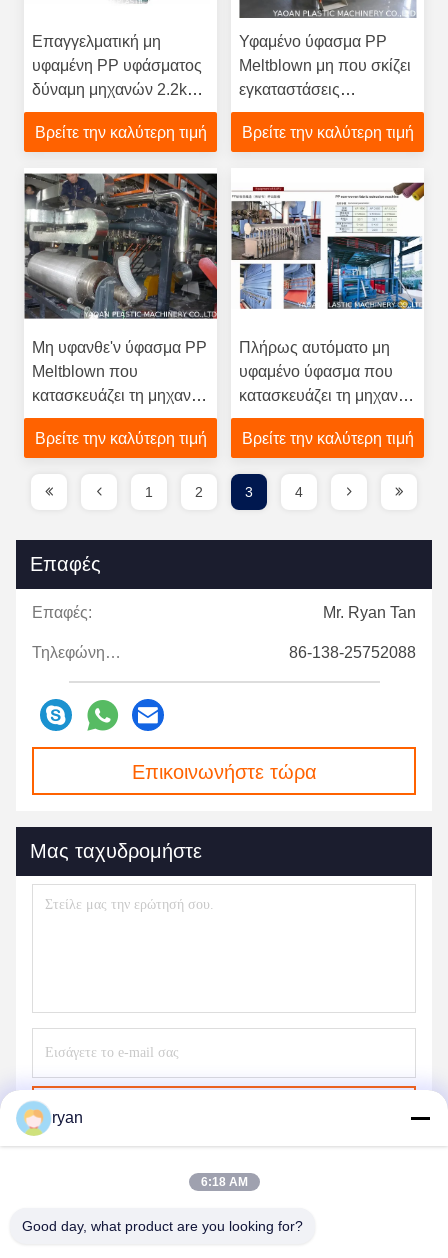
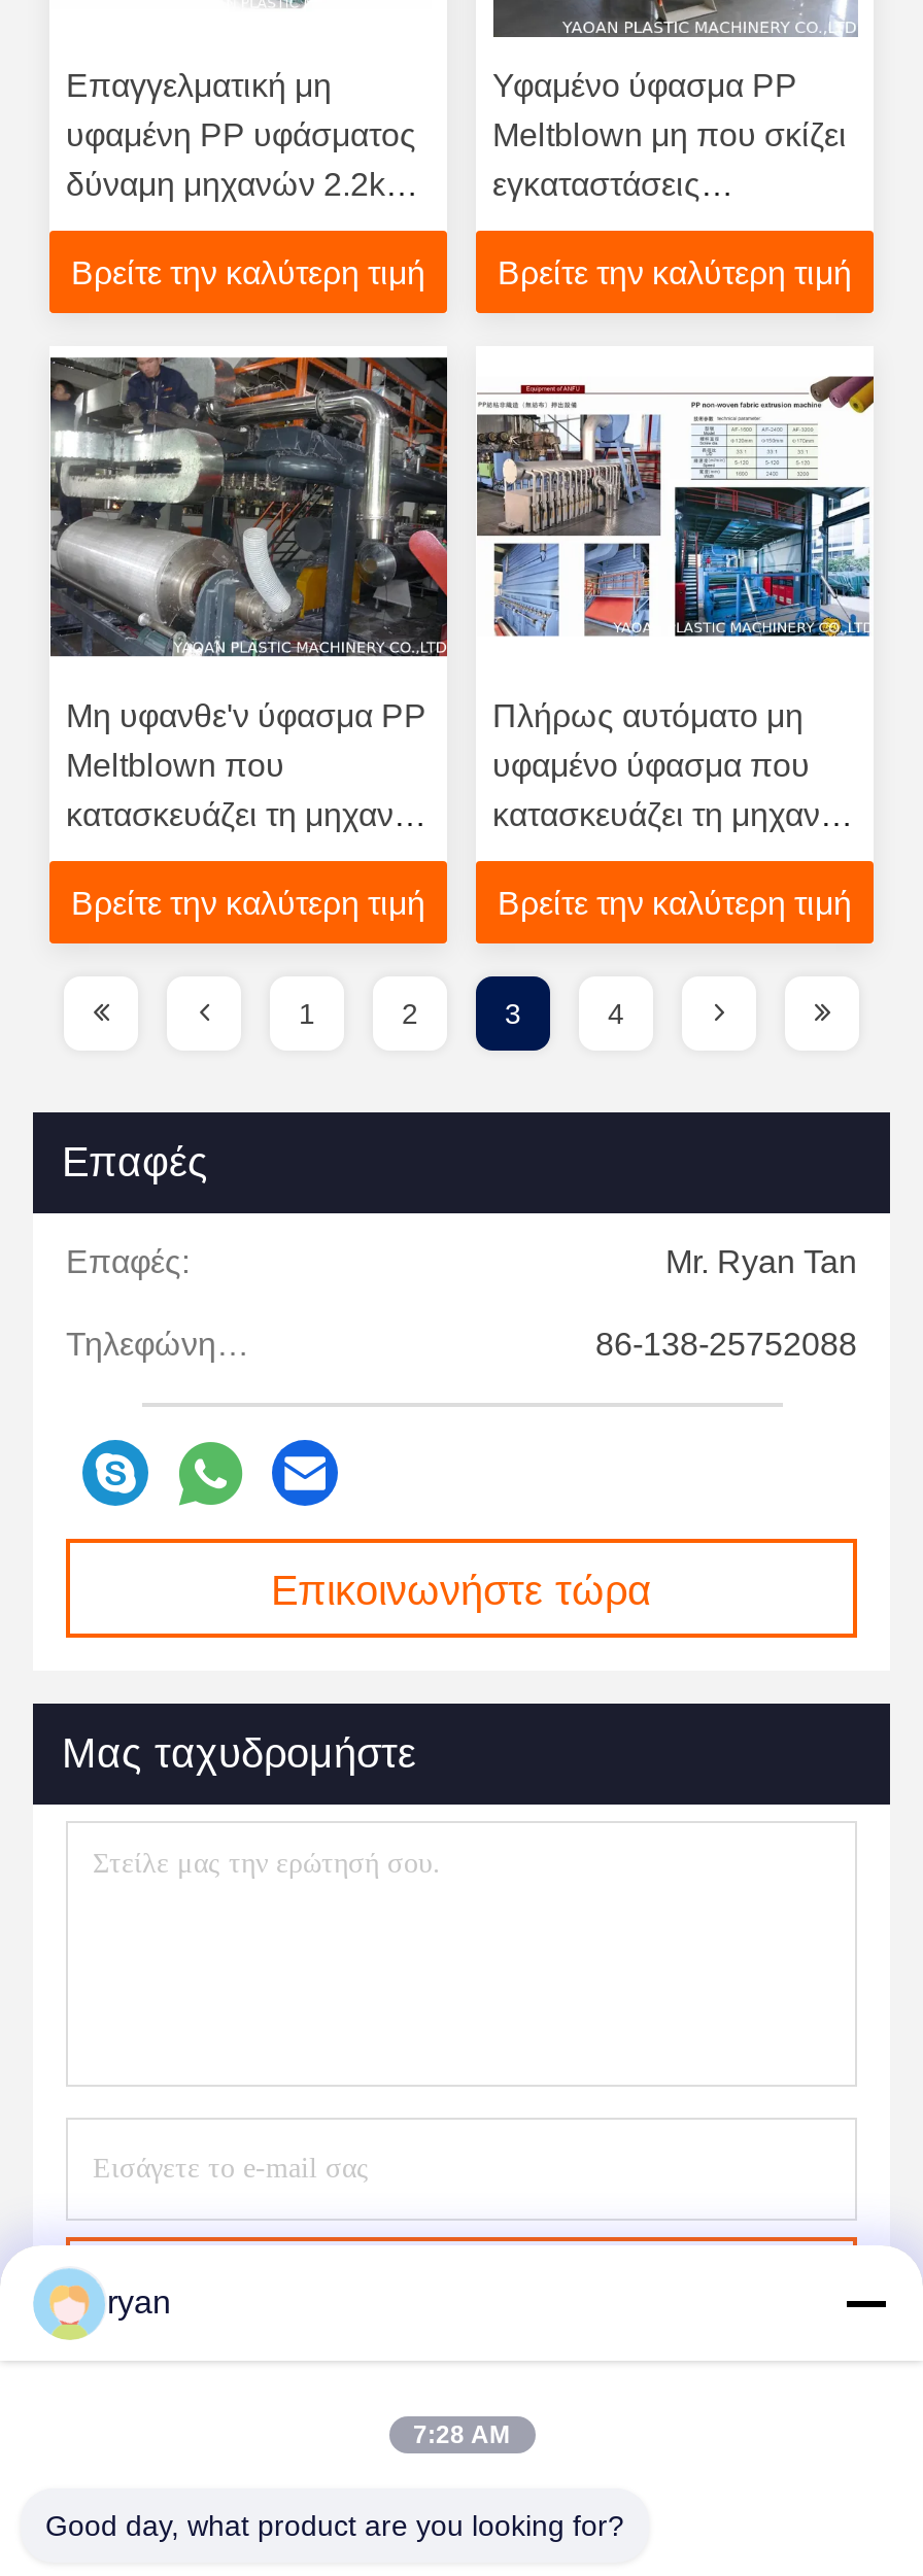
- 6:18 AM
+ 7:28 AM
